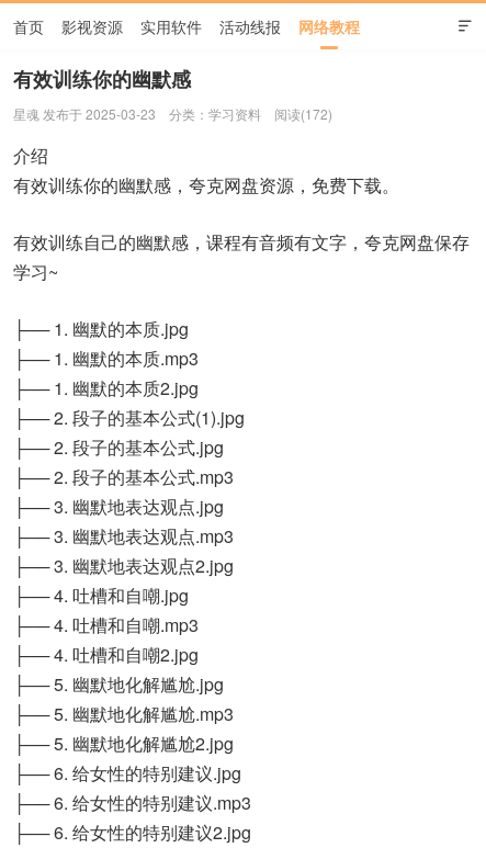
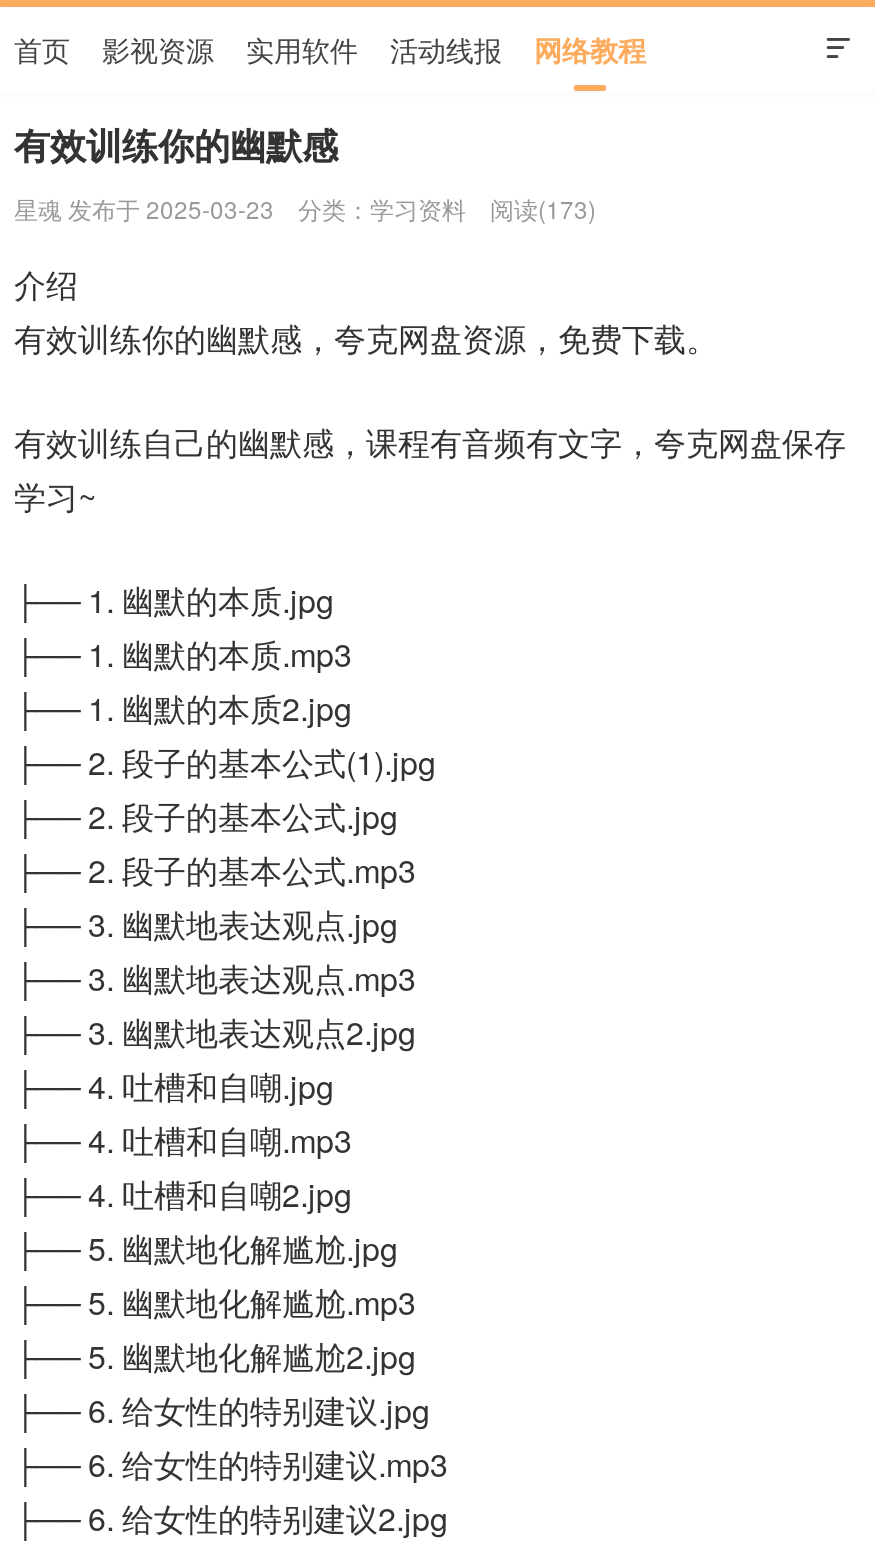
- 星魂 发布于 2025-03-23 分类：学习资料 阅读(172)
+ 星魂 发布于 2025-03-23 分类：学习资料 阅读(173)
